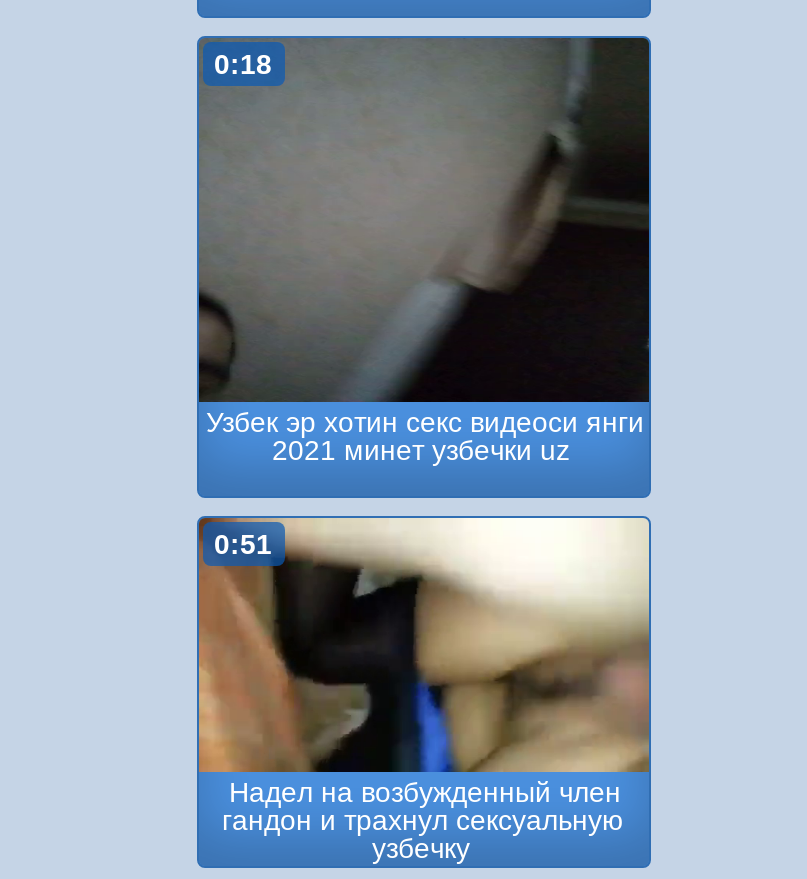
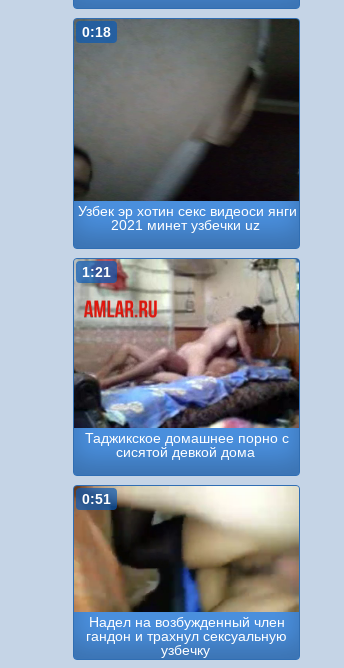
+ [image]
+ 1:21

+ Таджикское домашнее порно с
+ сисятой девкой дома
